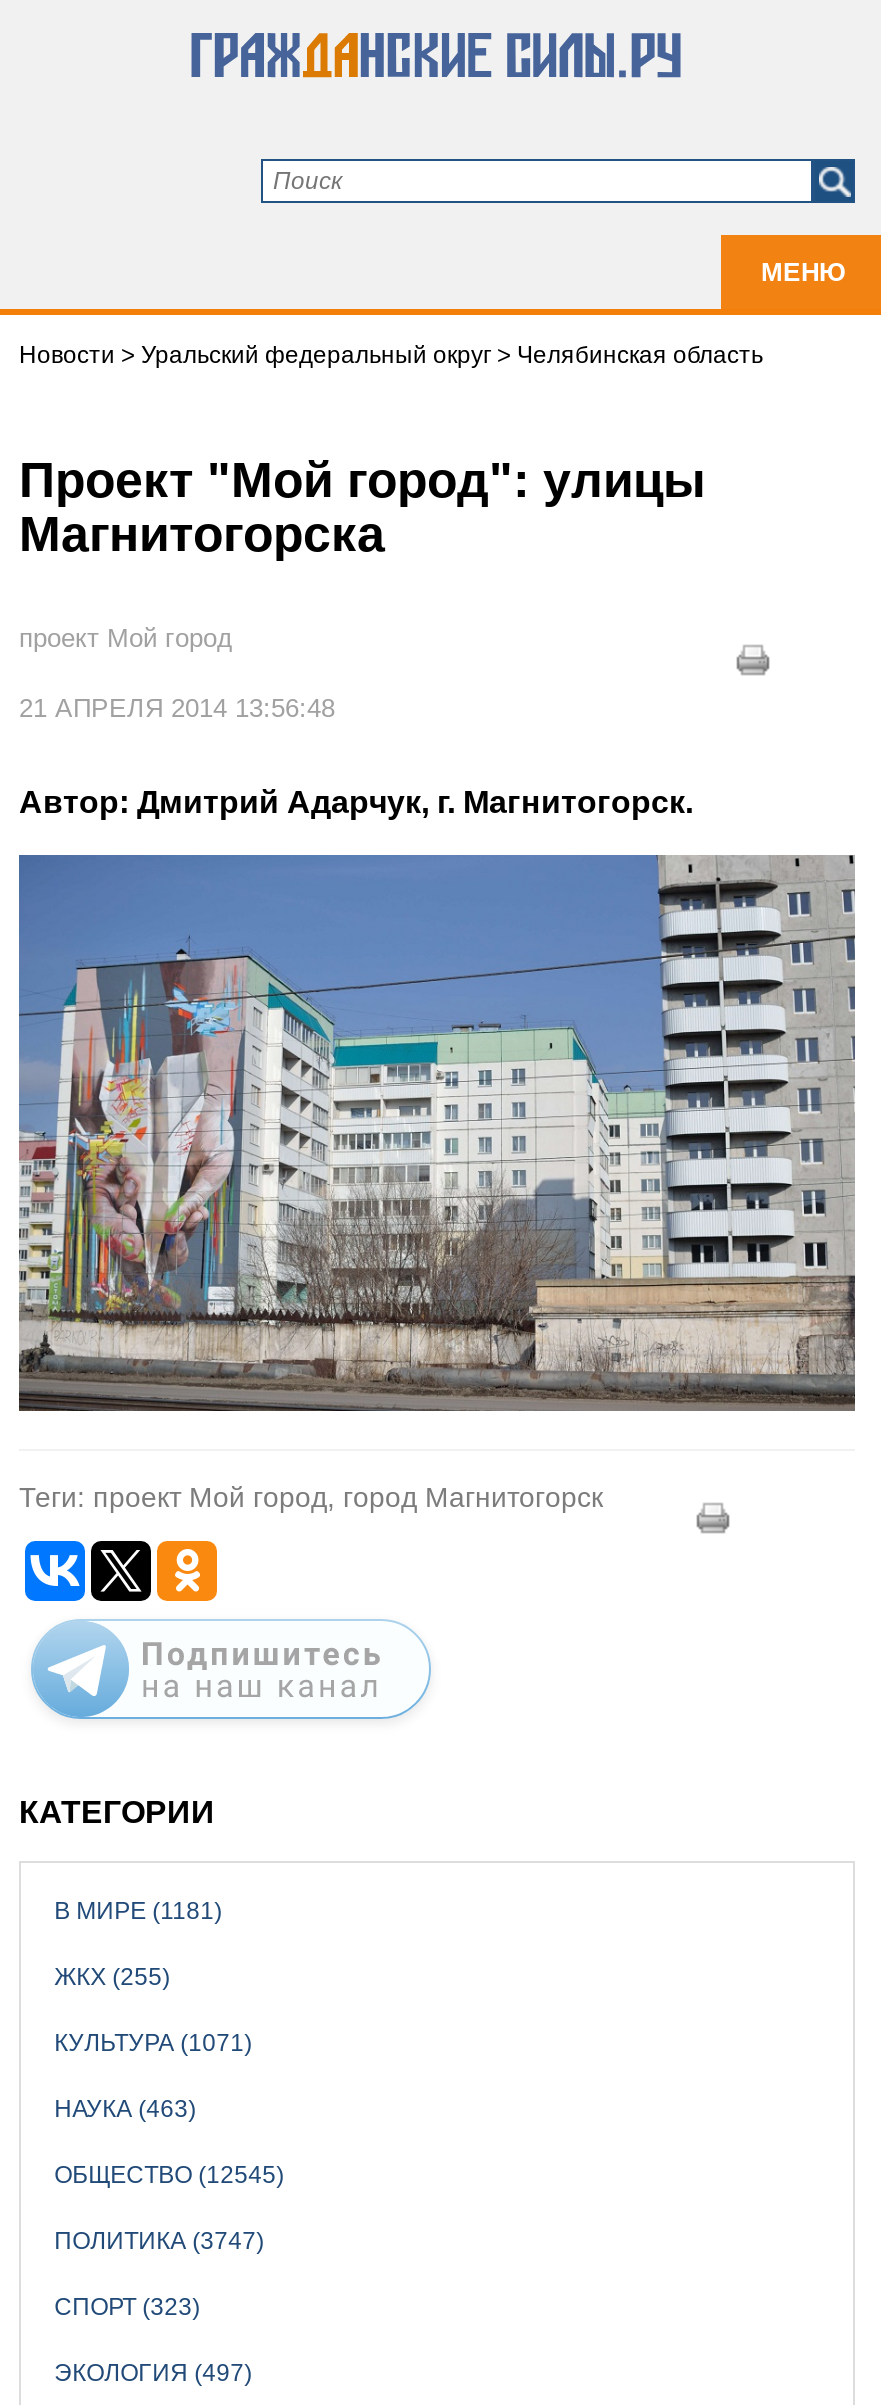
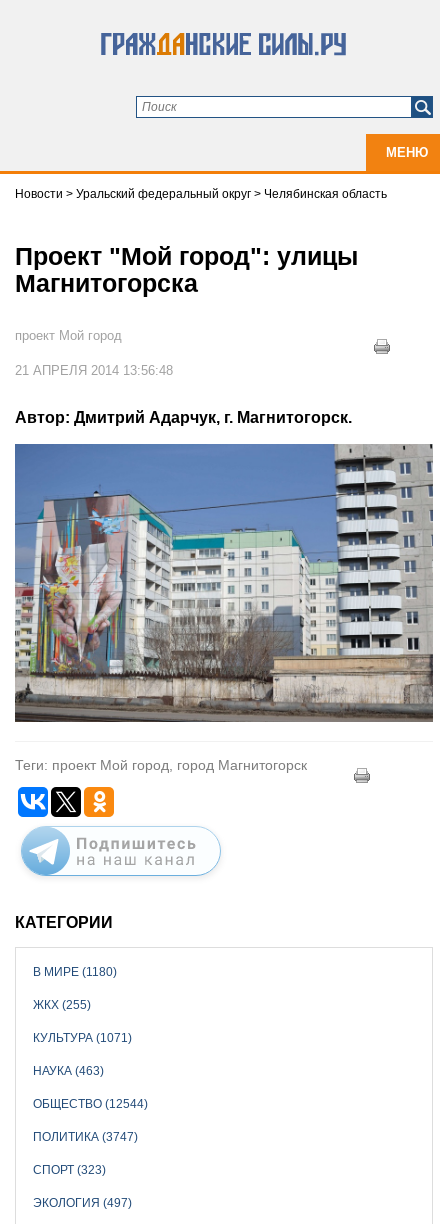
- В МИРЕ (1181)
+ В МИРЕ (1180)

- ОБЩЕСТВО (12545)
+ ОБЩЕСТВО (12544)
